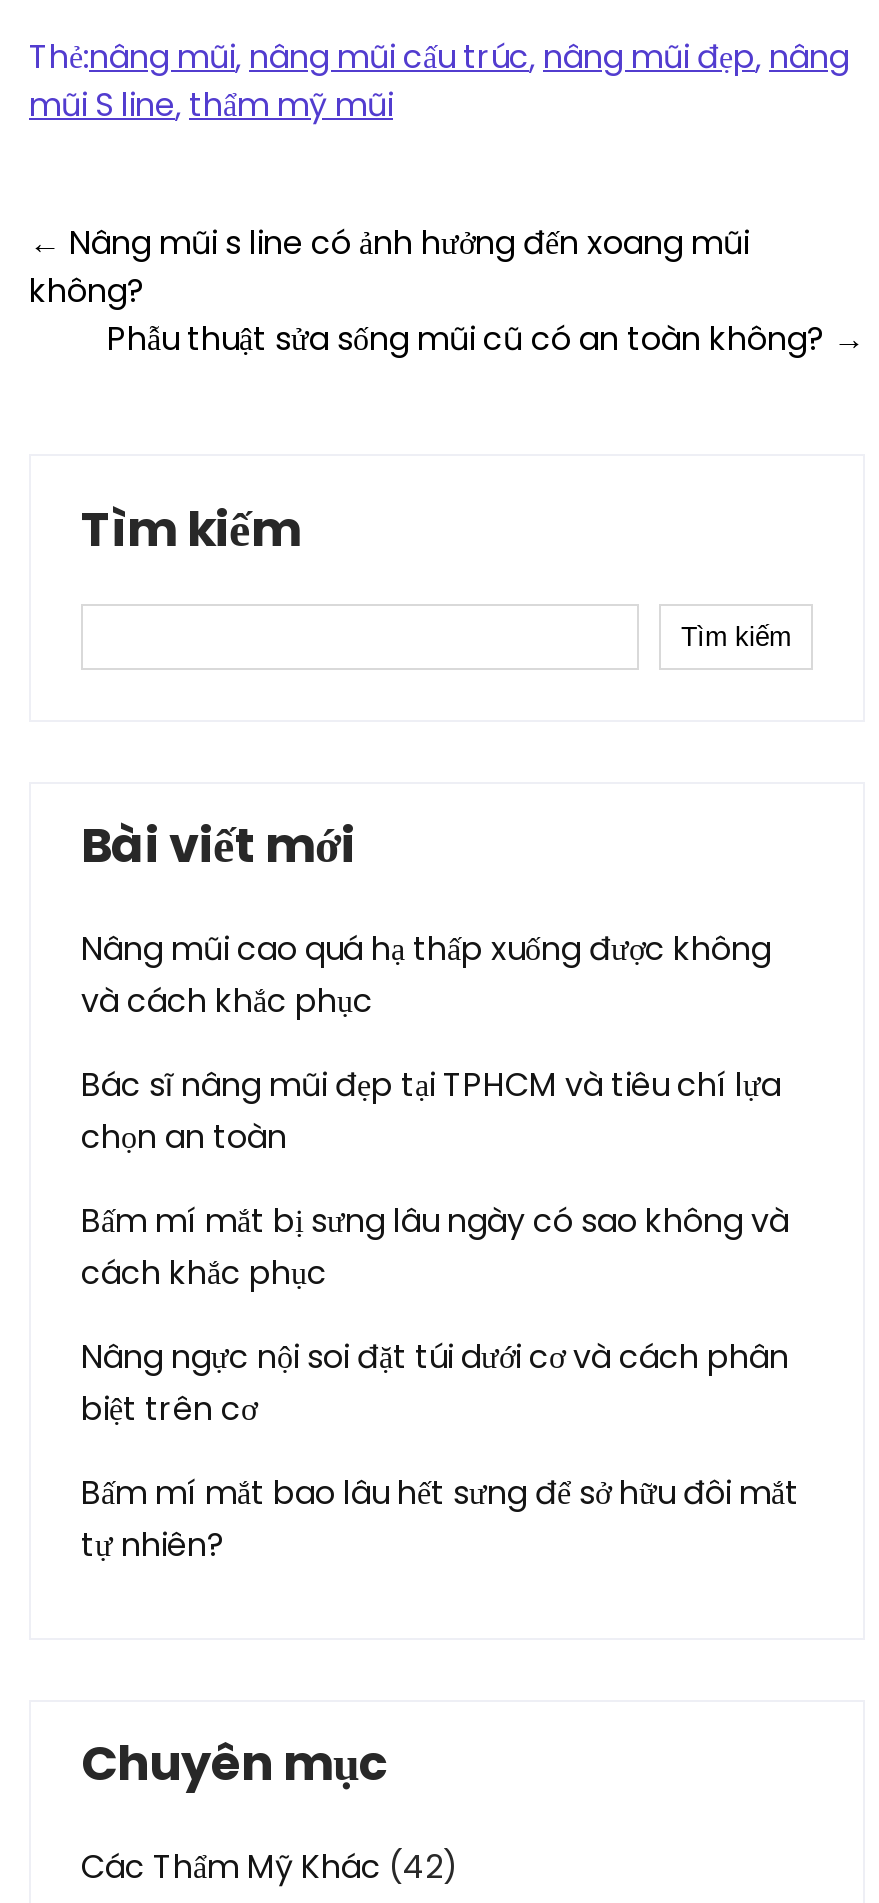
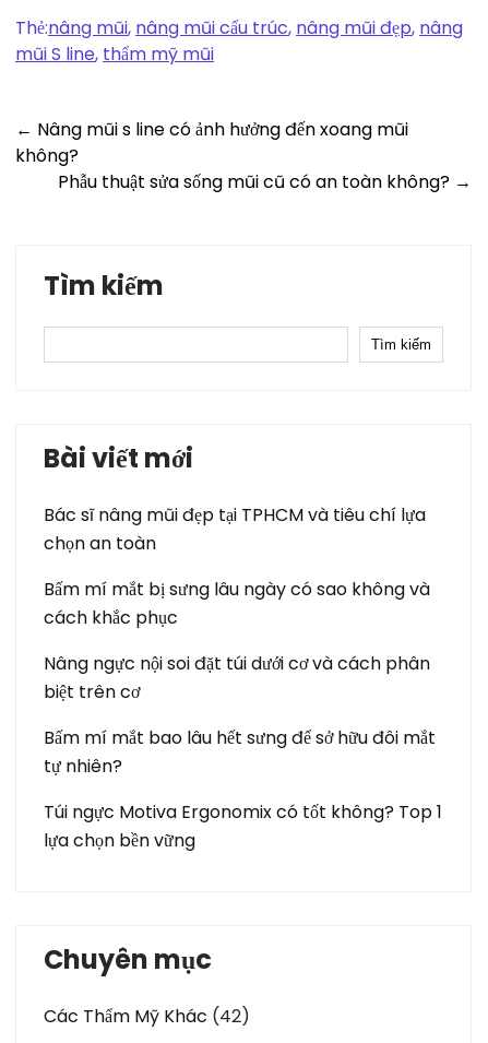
- Nâng mũi cao quá hạ thấp xuống được không
- và cách khắc phục

moved up: Bác sĩ nâng mũi đẹp tại TPHCM và tiêu chí lựa | chọn an toàn | Bấm mí mắt bị sưng lâu ngày có sao không và | cách khắc phục | Nâng ngực nội soi đặt túi dưới cơ và cách phân | biệt trên cơ | Bấm mí mắt bao lâu hết sưng để sở hữu đôi mắt | tự nhiên?

+ Túi ngực Motiva Ergonomix có tốt không? Top 1
+ lựa chọn bền vững
